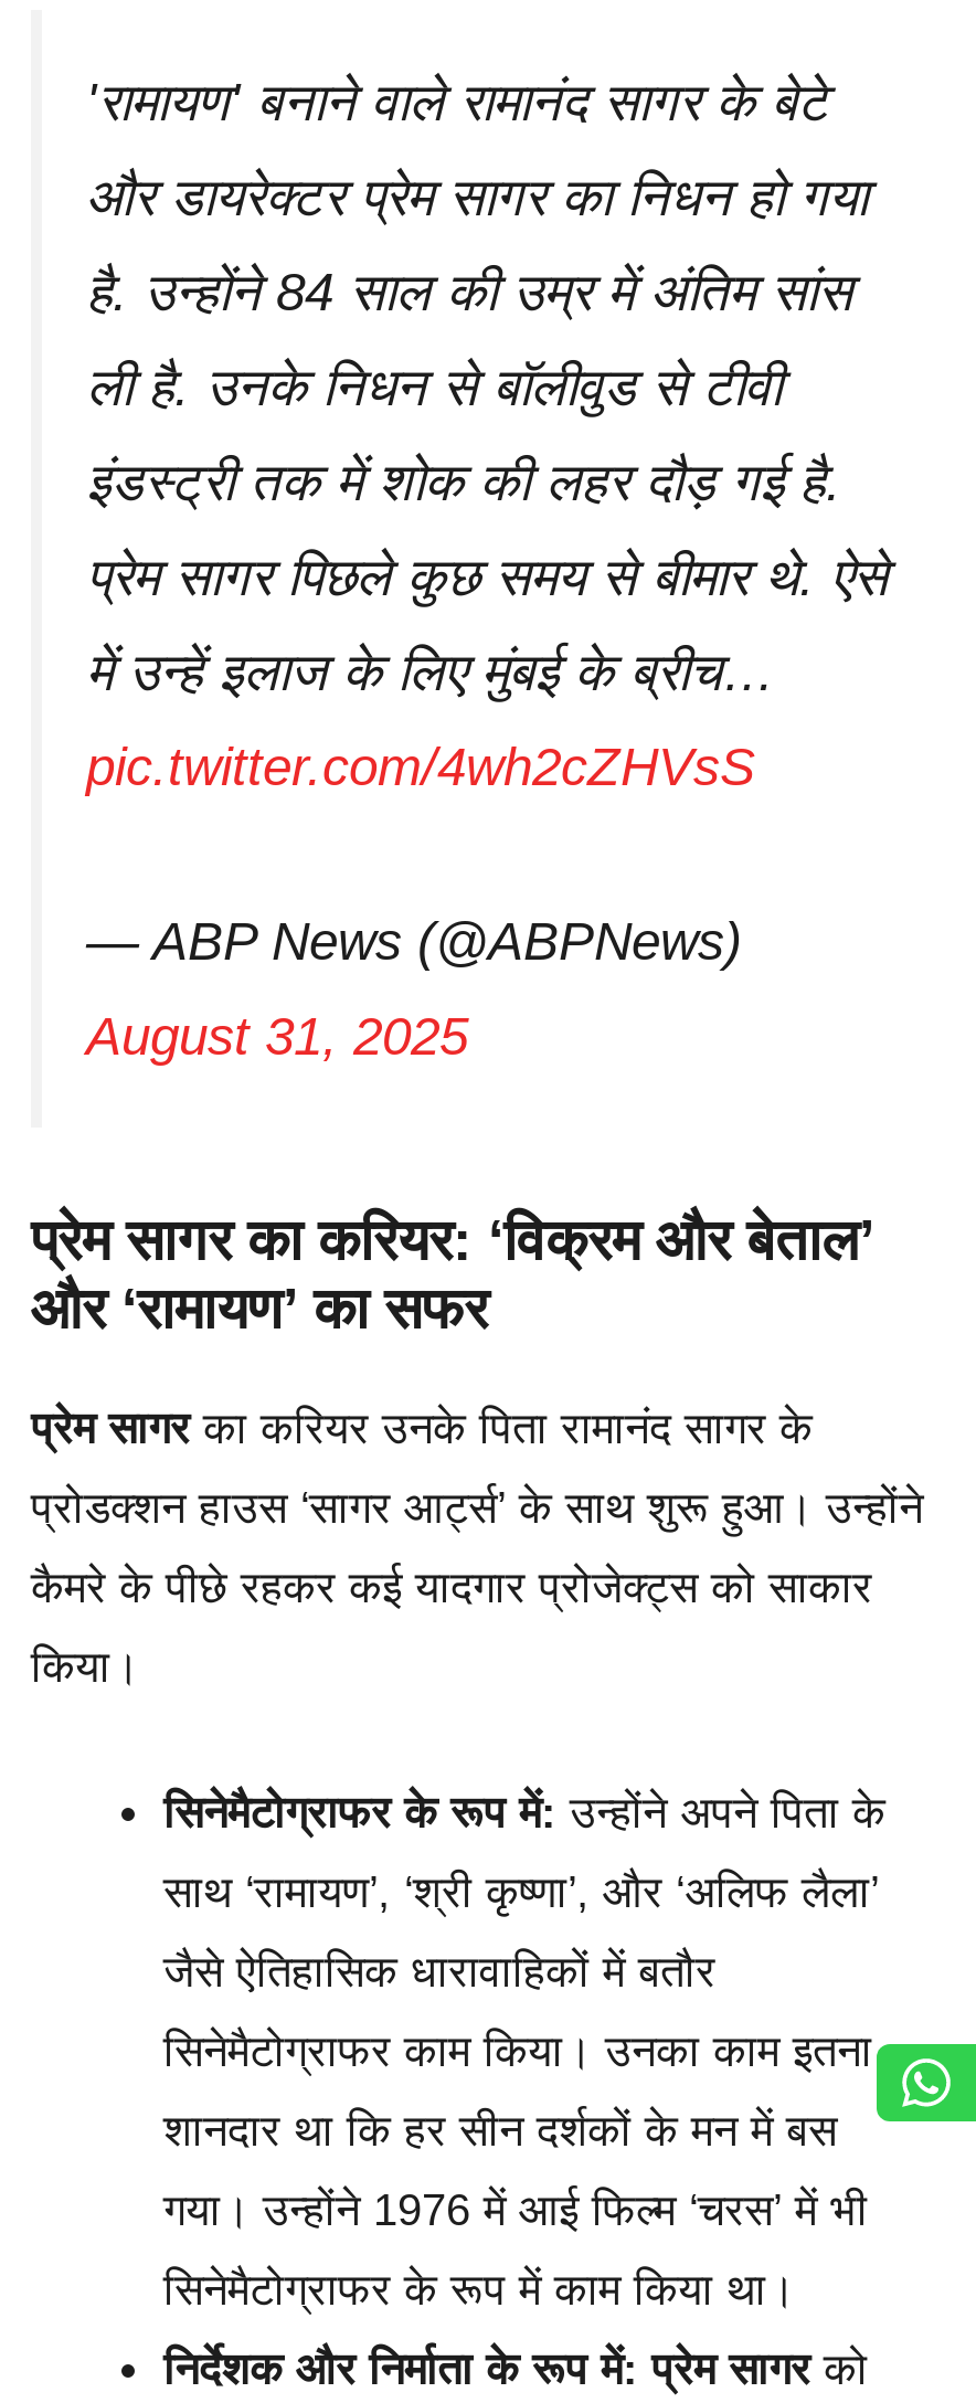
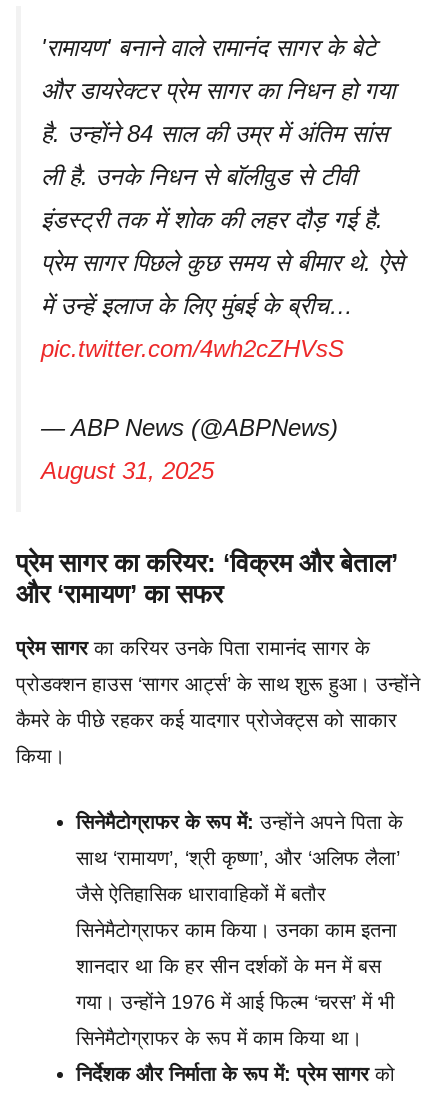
- [image]
